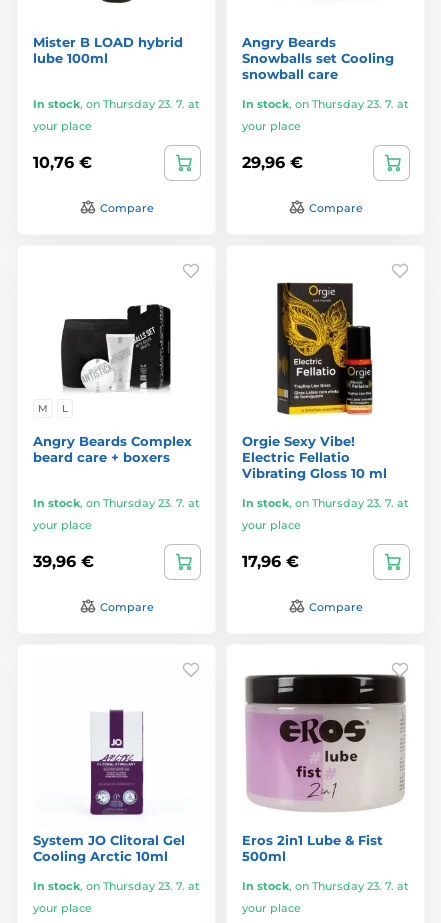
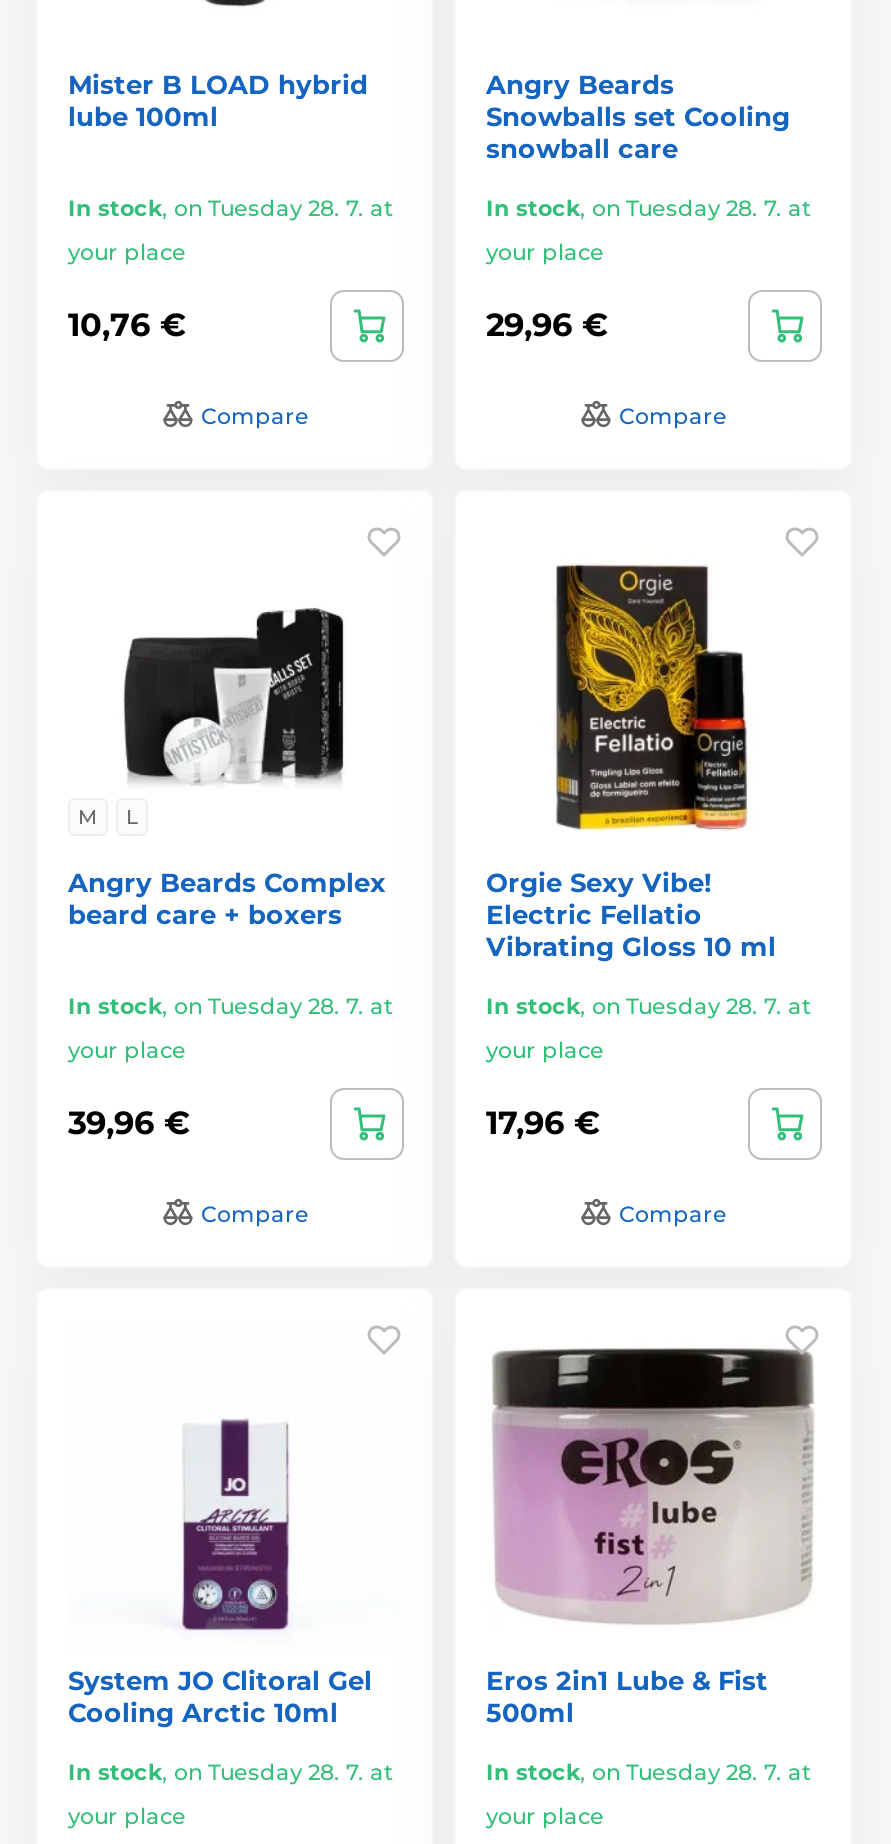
- In stock, on Thursday 23. 7. at
+ In stock, on Tuesday 28. 7. at

- In stock, on Thursday 23. 7. at
+ In stock, on Tuesday 28. 7. at

- In stock, on Thursday 23. 7. at
+ In stock, on Tuesday 28. 7. at

- In stock, on Thursday 23. 7. at
+ In stock, on Tuesday 28. 7. at

- In stock, on Thursday 23. 7. at
+ In stock, on Tuesday 28. 7. at

- In stock, on Thursday 23. 7. at
+ In stock, on Tuesday 28. 7. at
